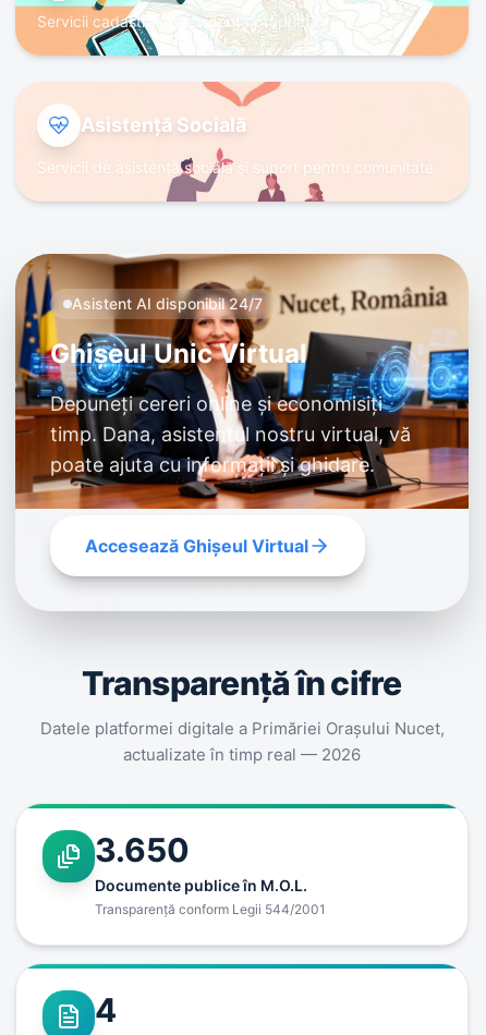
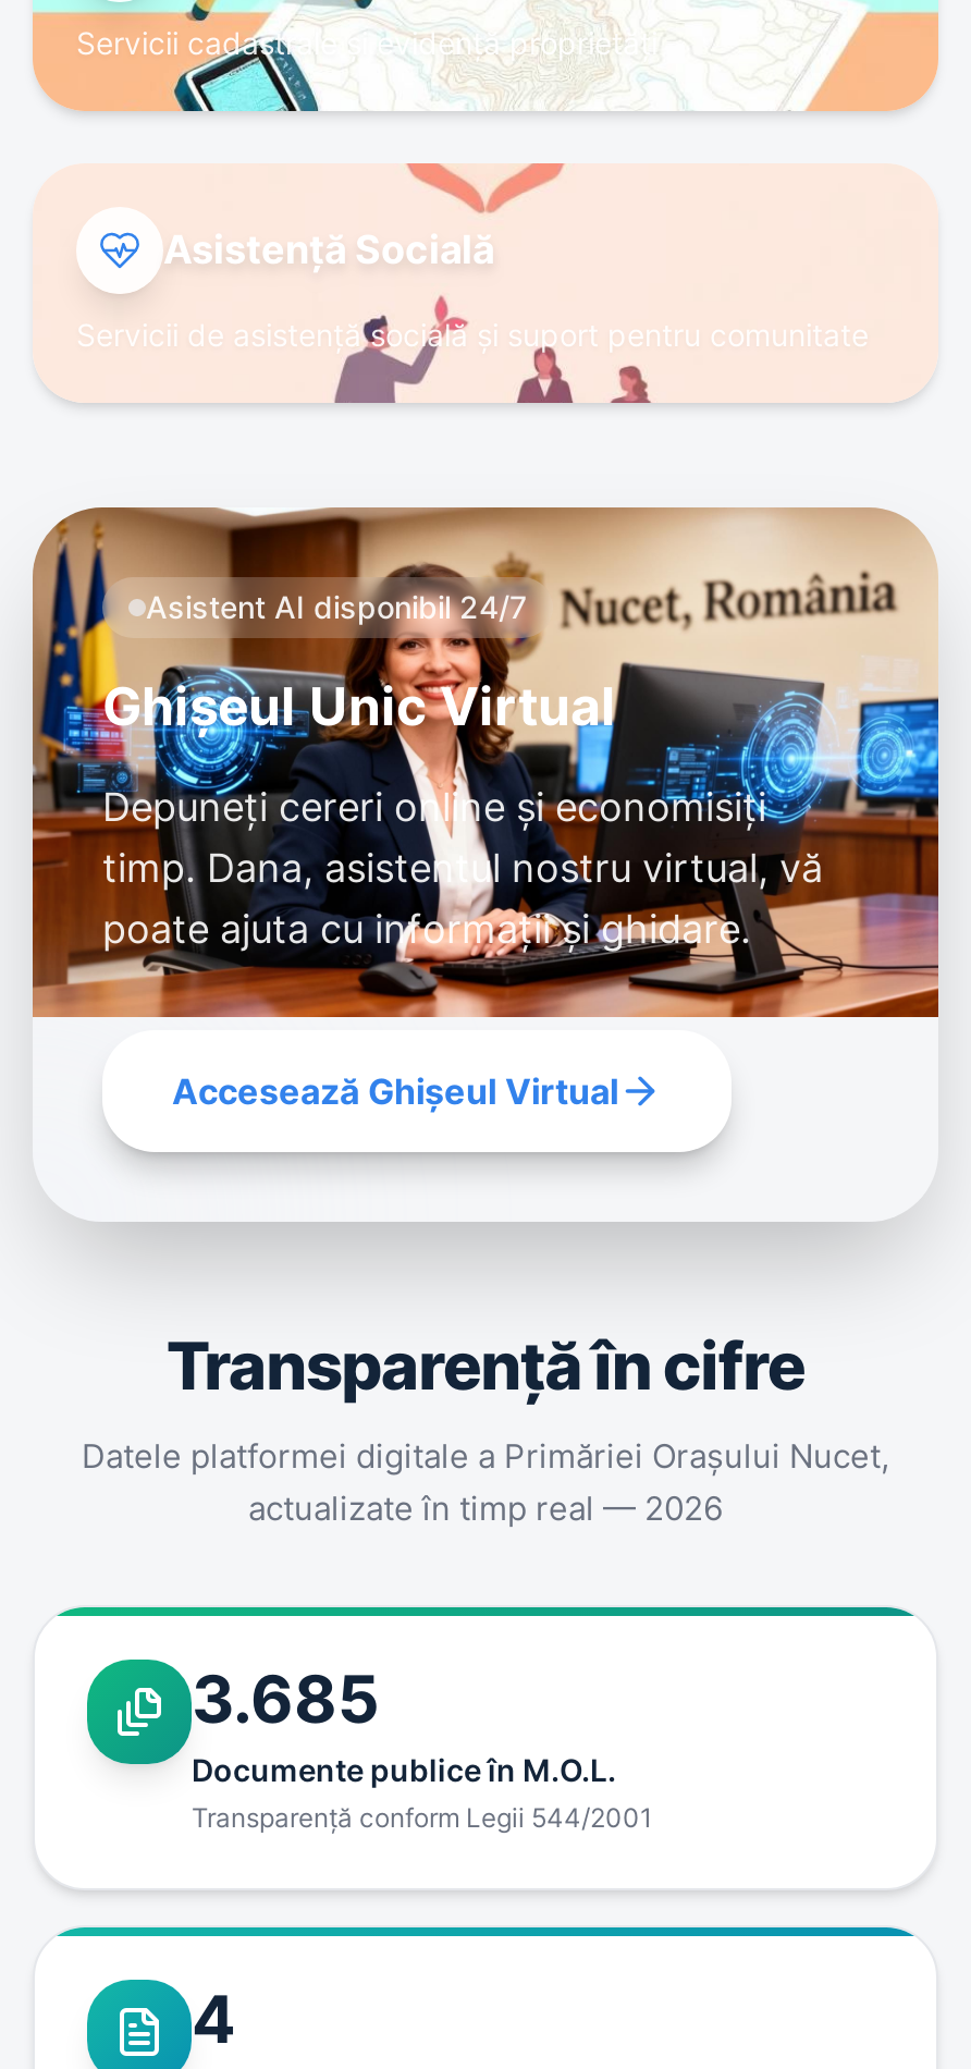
- 3.650
+ 3.685
